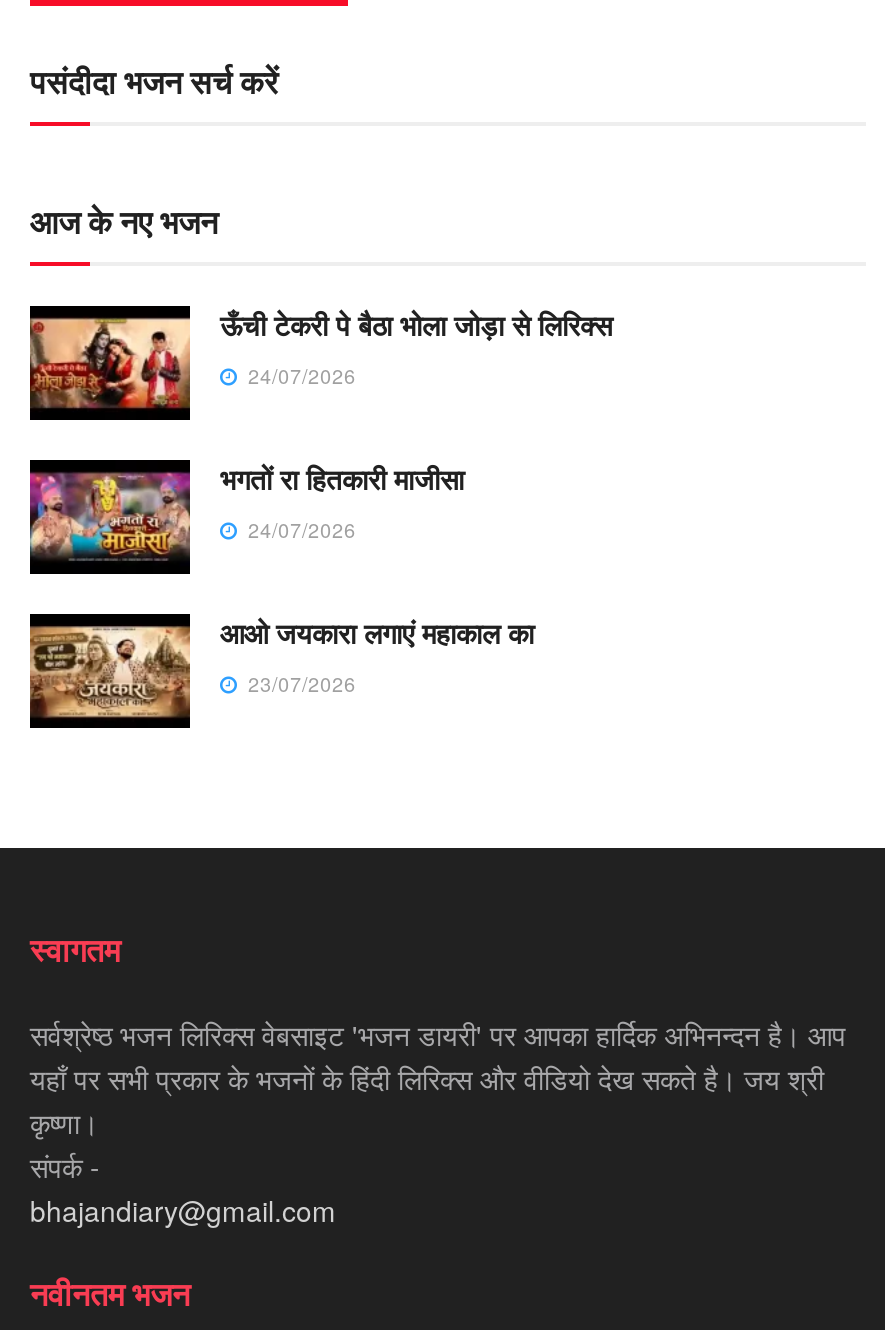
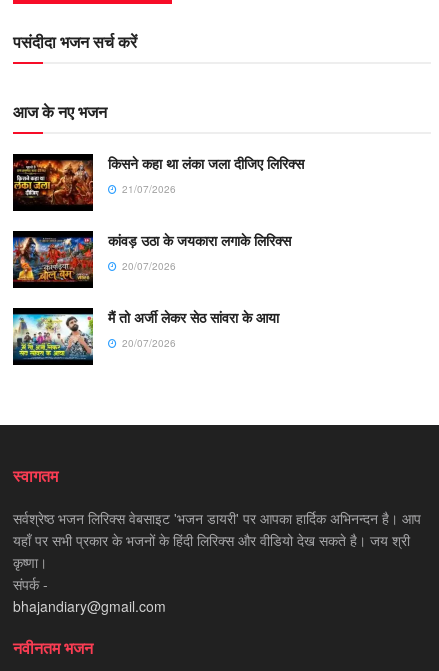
- [image]
- ऊँची टेकरी पे बैठा भोला जोड़ा से लिरिक्स
- 24/07/2026
+ [image]
+ किसने कहा था लंका जला दीजिए लिरिक्स
+ 21/07/2026

- [image]
- भगतों रा हितकारी माजीसा
- 24/07/2026
+ [image]
+ कांवड़ उठा के जयकारा लगाके लिरिक्स
+ 20/07/2026

- [image]
- आओ जयकारा लगाएं महाकाल का
- 23/07/2026
+ [image]
+ मैं तो अर्जी लेकर सेठ सांवरा के आया
+ 20/07/2026
